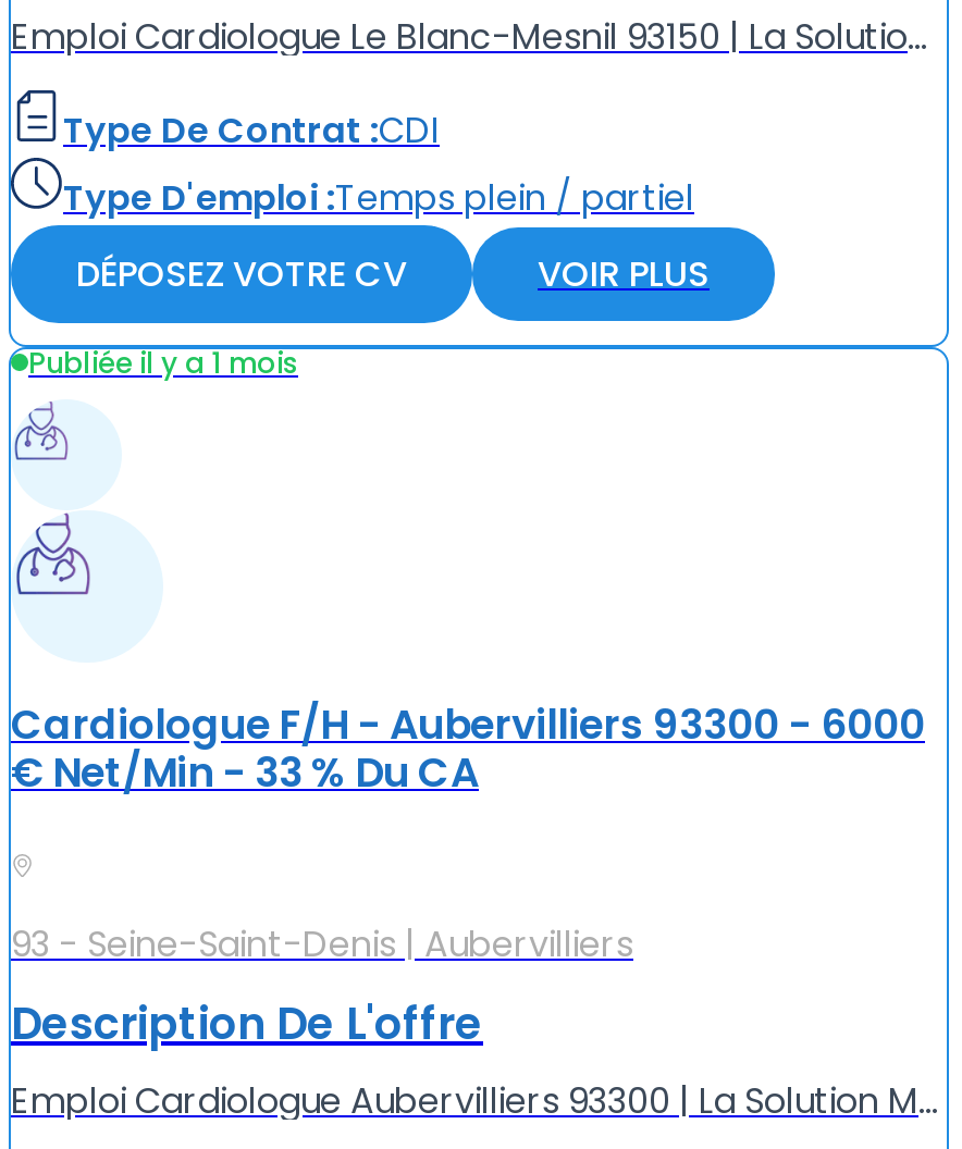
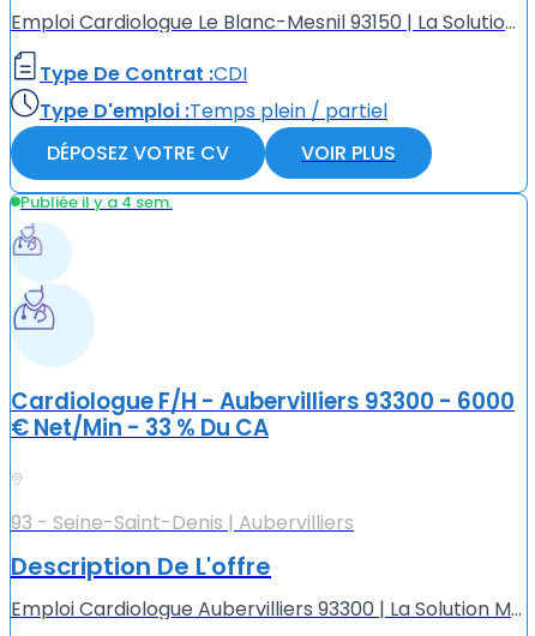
- Publiée il y a 1 mois
+ Publiée il y a 4 sem.
